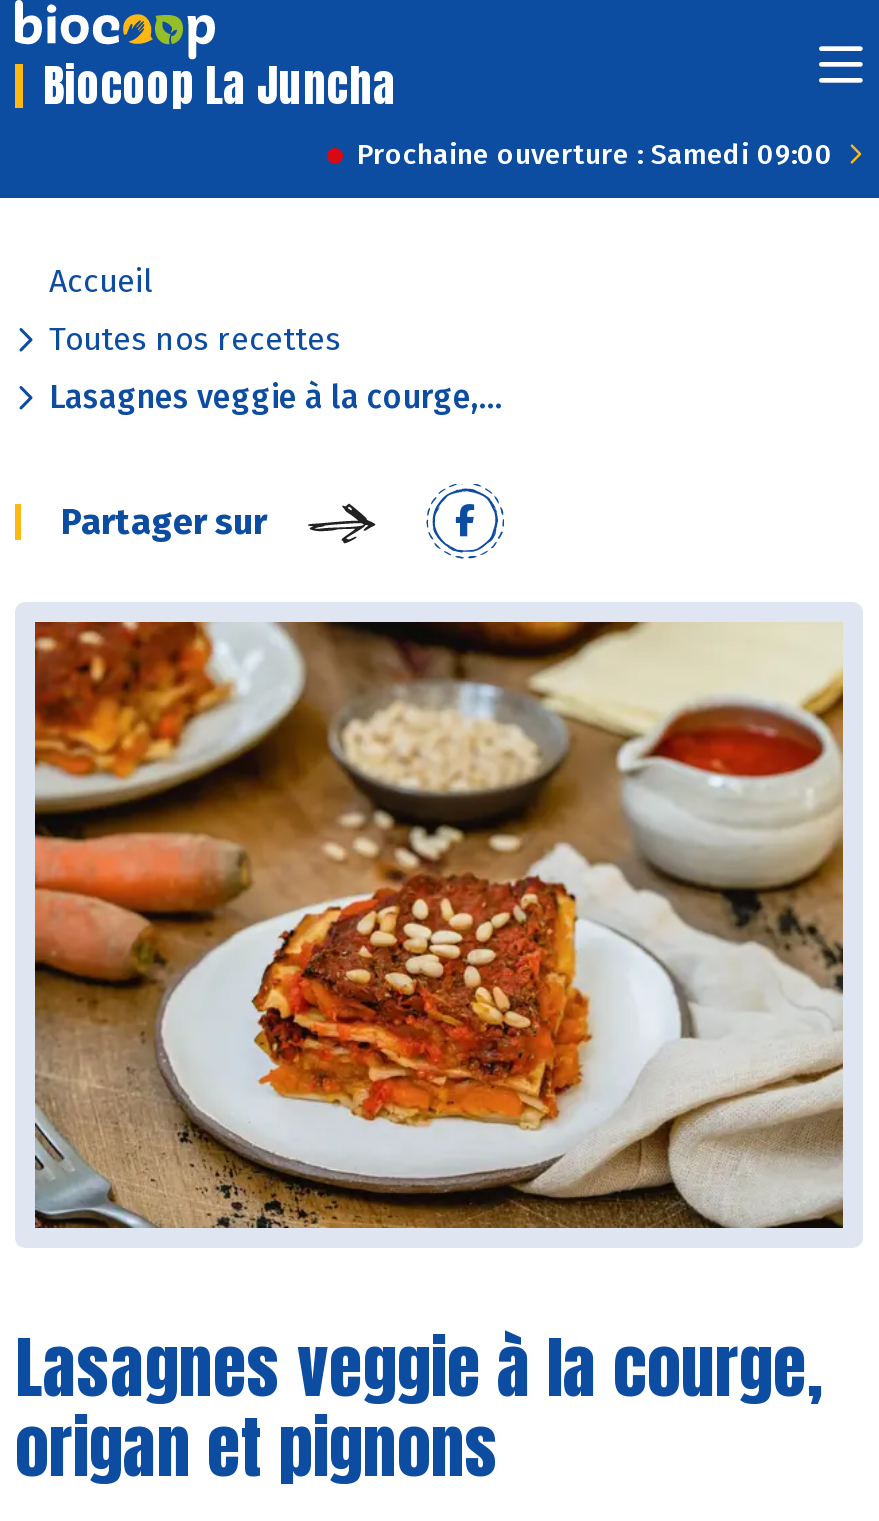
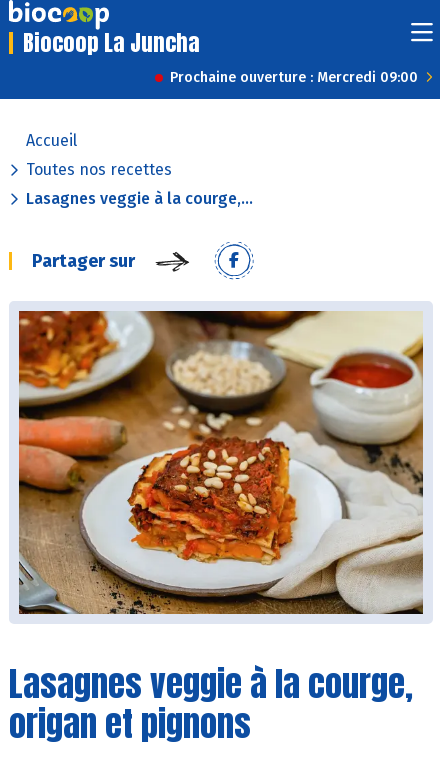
- Prochaine ouverture : Samedi 09:00
+ Prochaine ouverture : Mercredi 09:00
